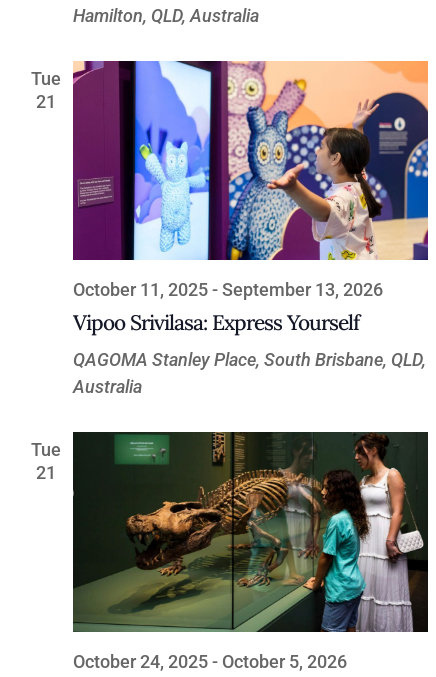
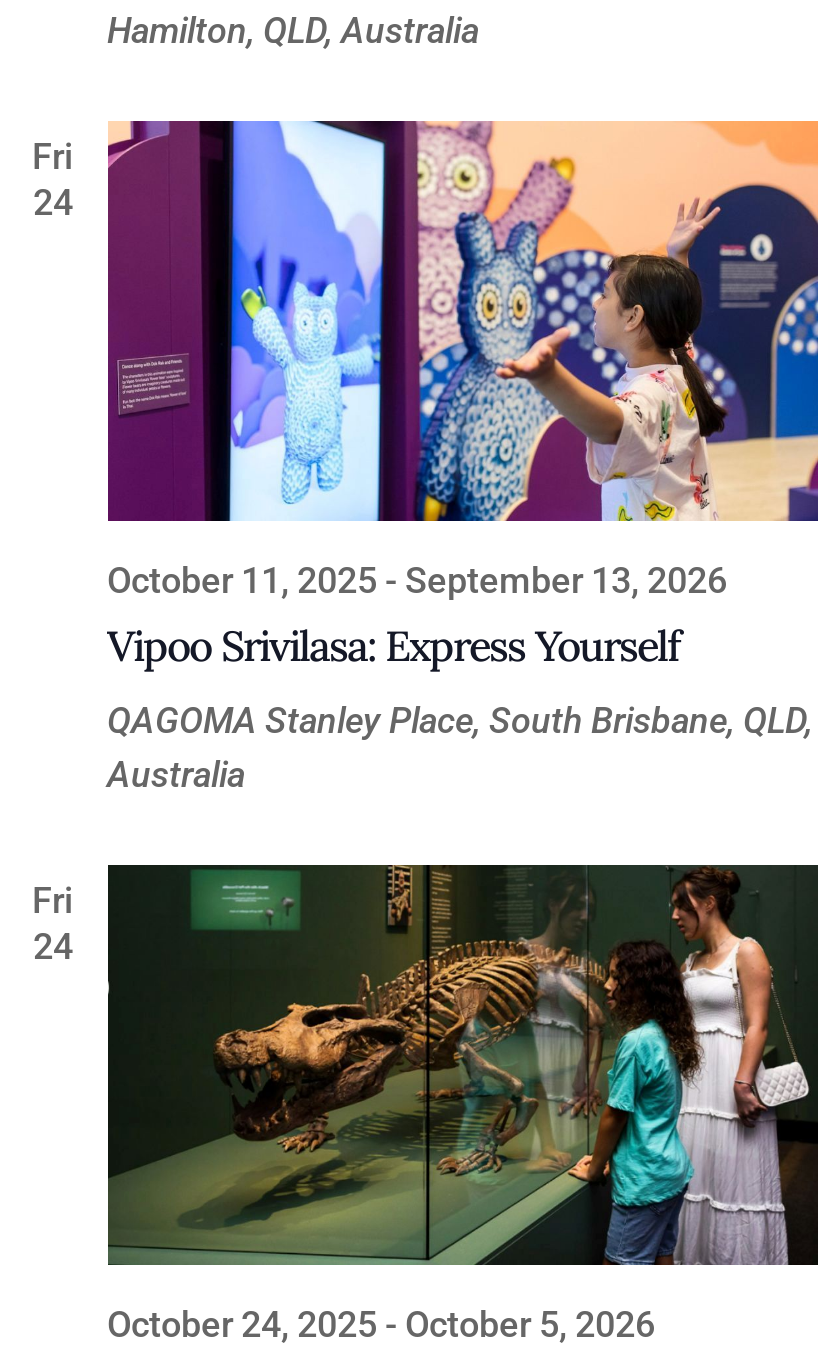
- Tue
- 21
+ Fri
+ 24

- Tue
- 21
+ Fri
+ 24
